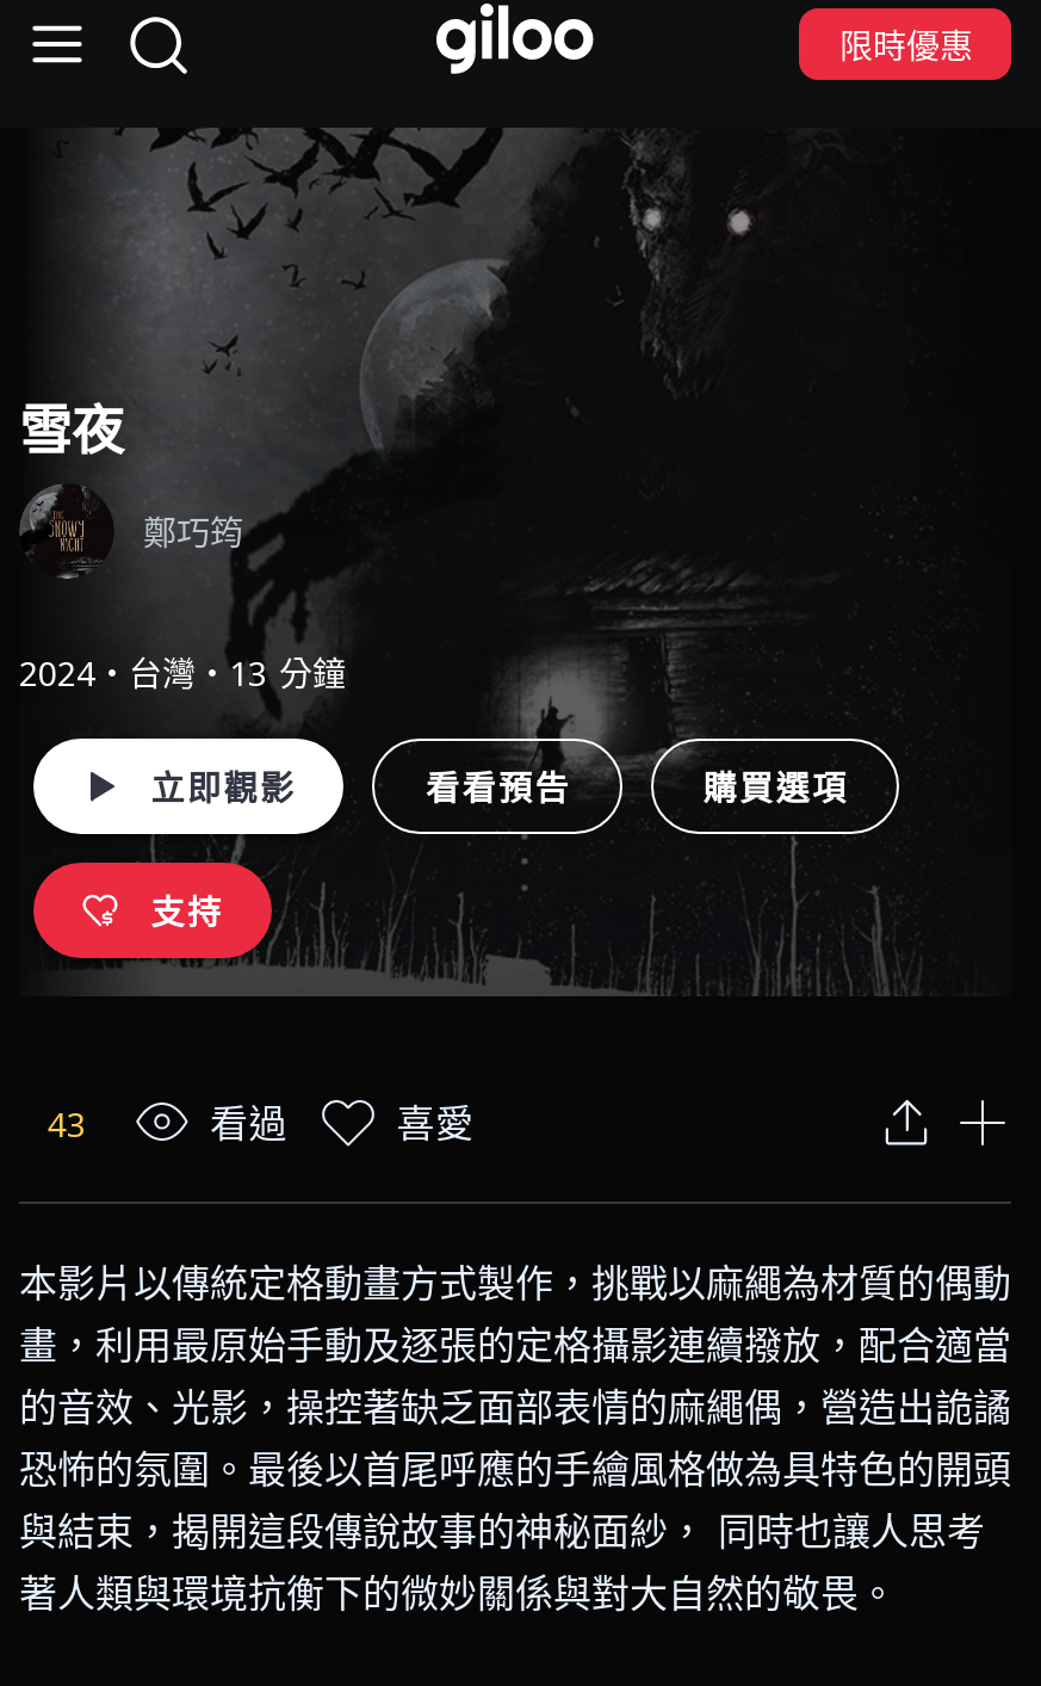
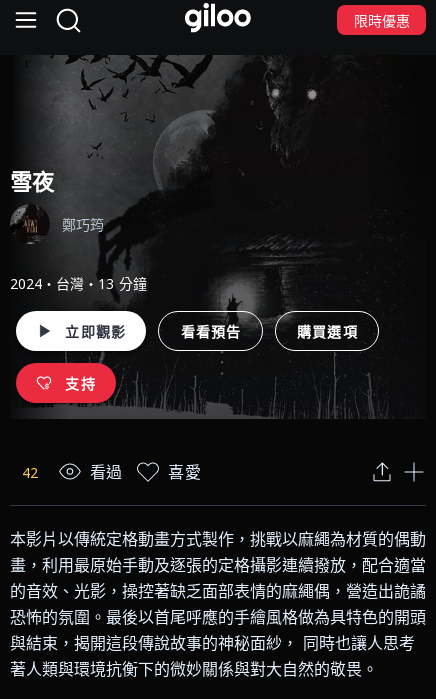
- 43
+ 42
